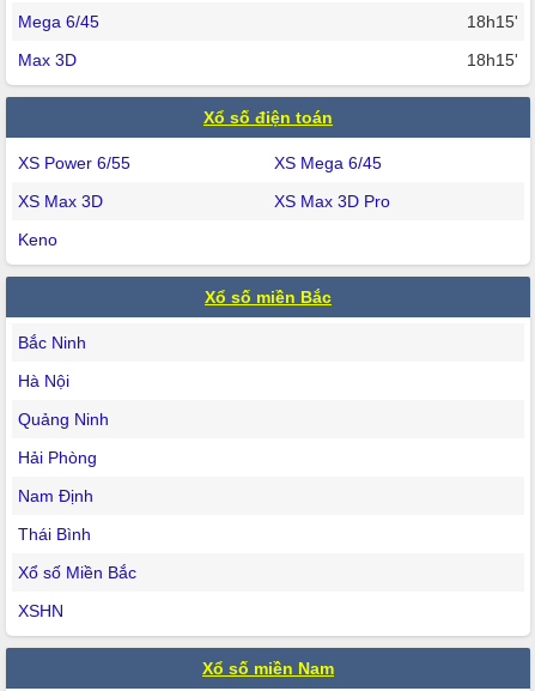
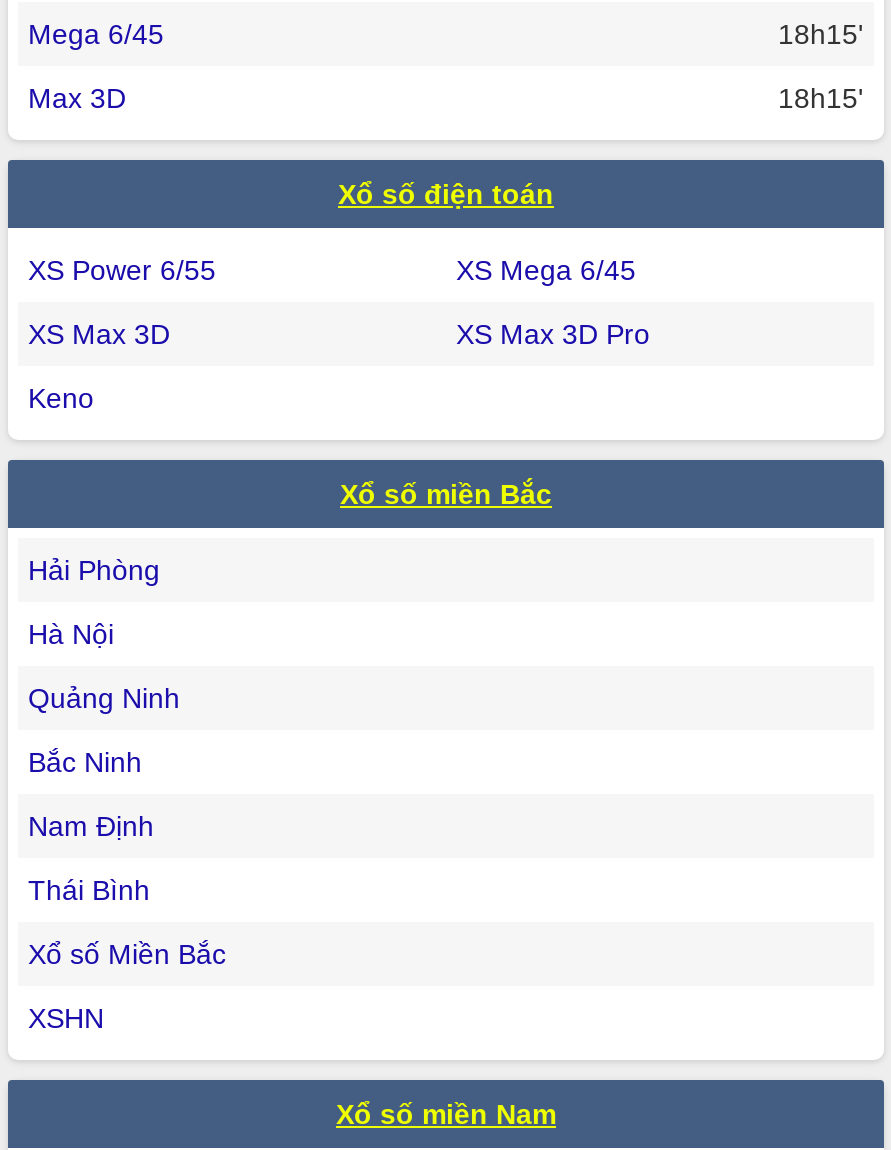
moved down: Bắc Ninh

moved up: Hải Phòng
